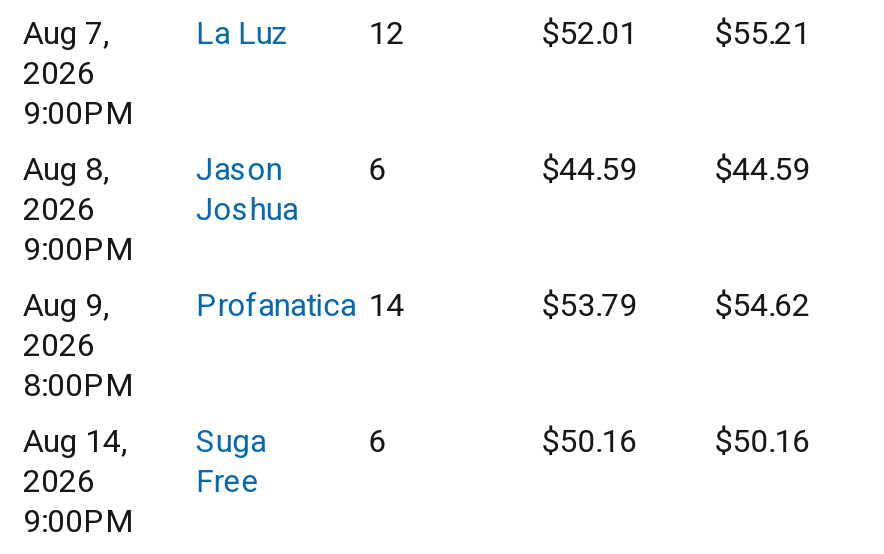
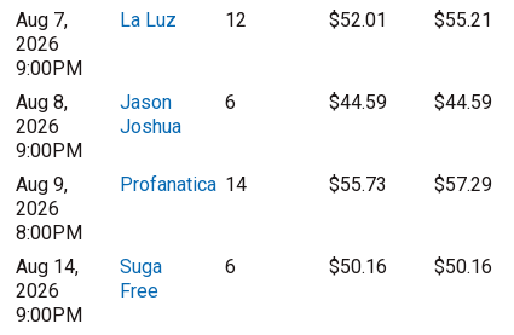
- $53.79
+ $55.73

- $54.62
+ $57.29
